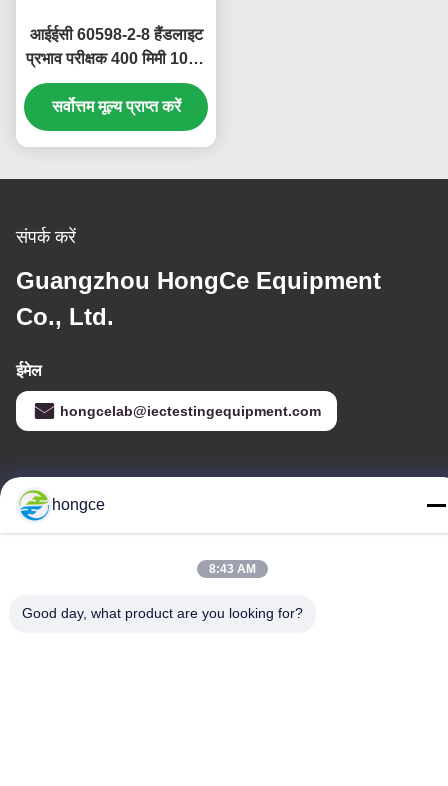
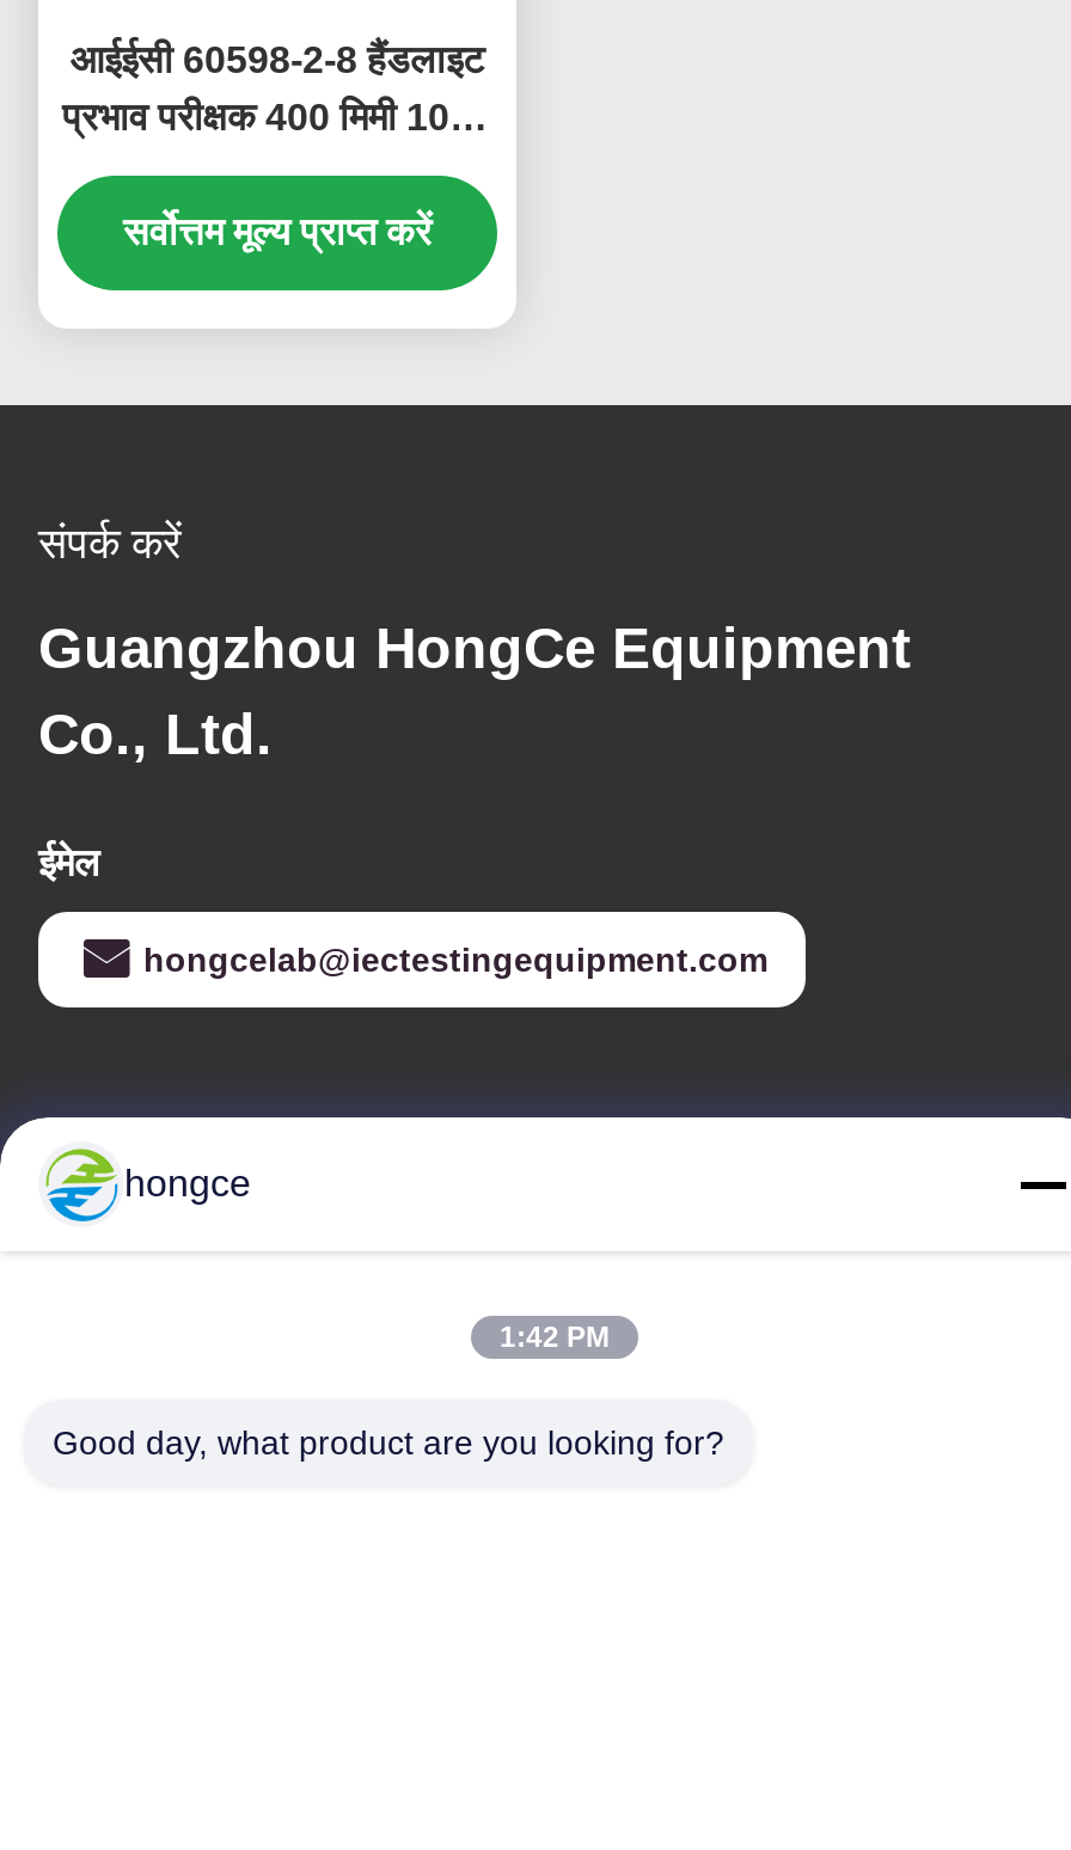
- 8:43 AM
+ 1:42 PM
